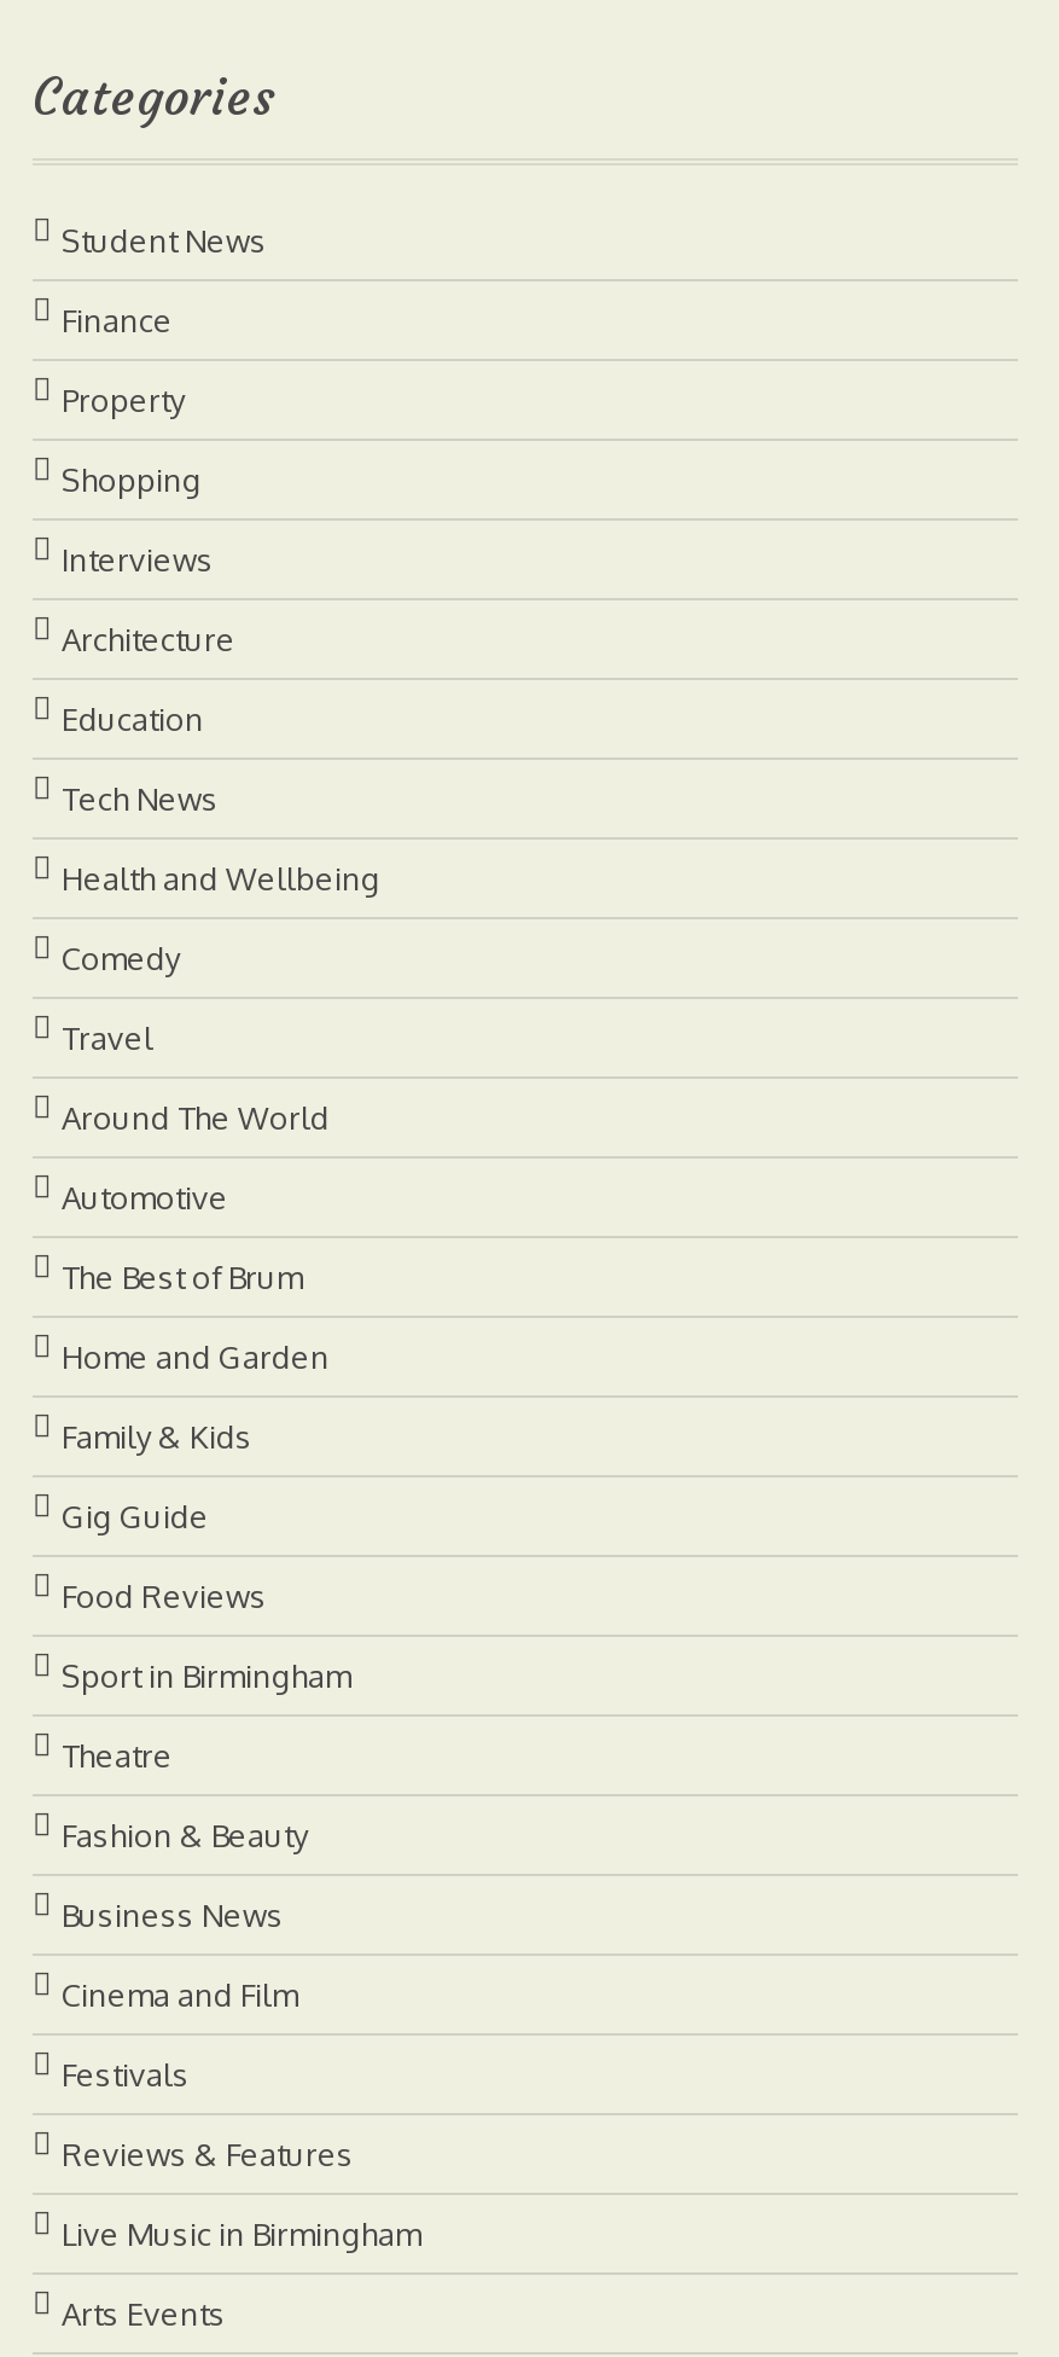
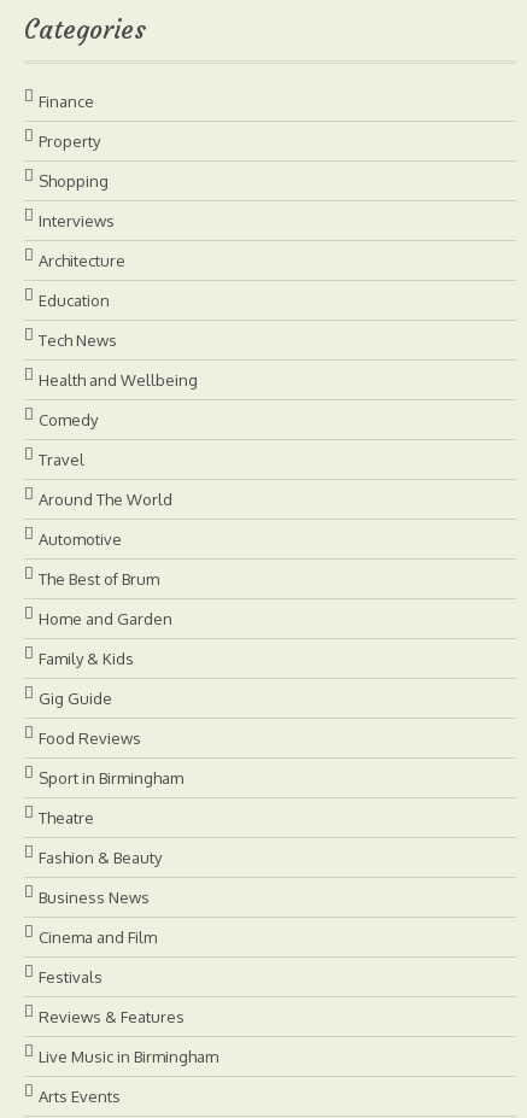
- Student News
